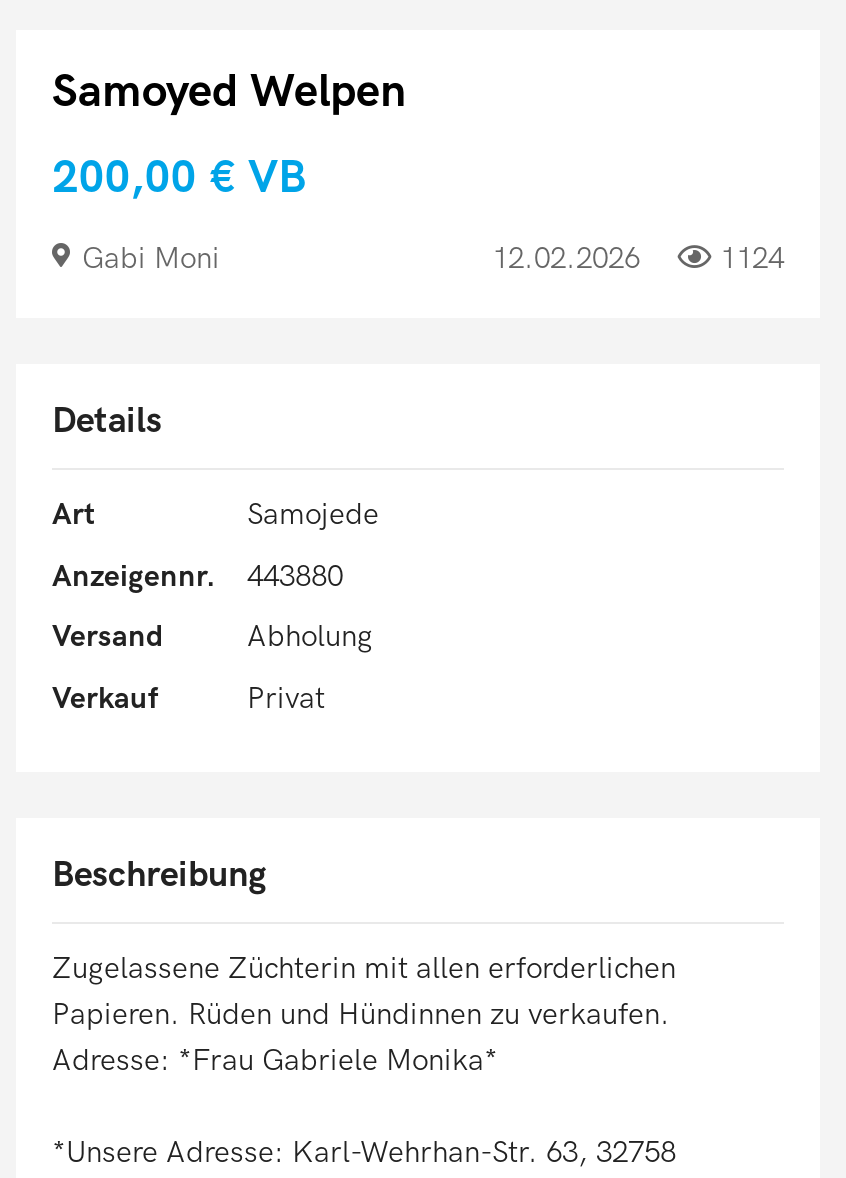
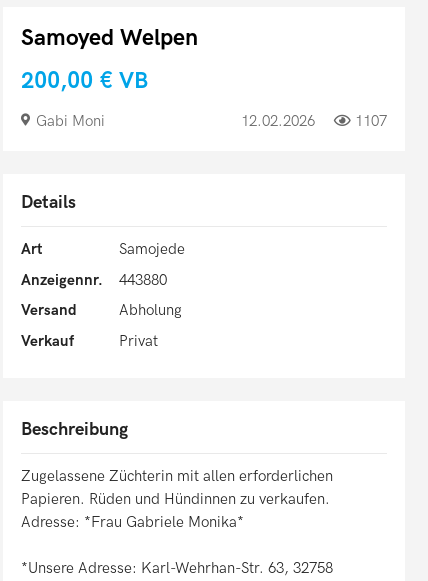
- 12.02.2026 1124
+ 12.02.2026 1107
